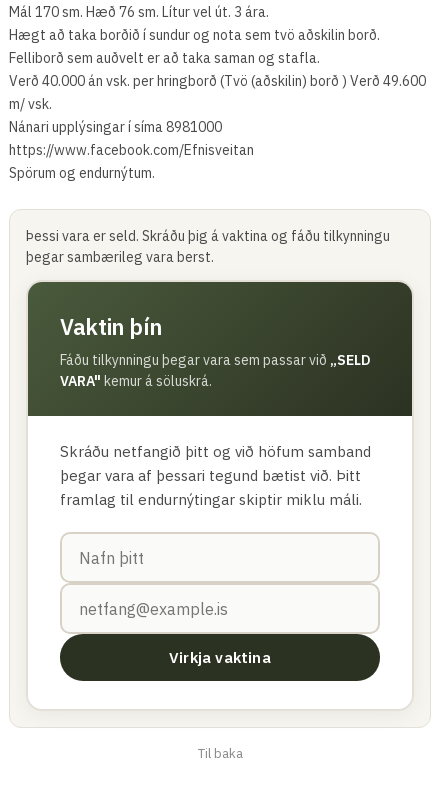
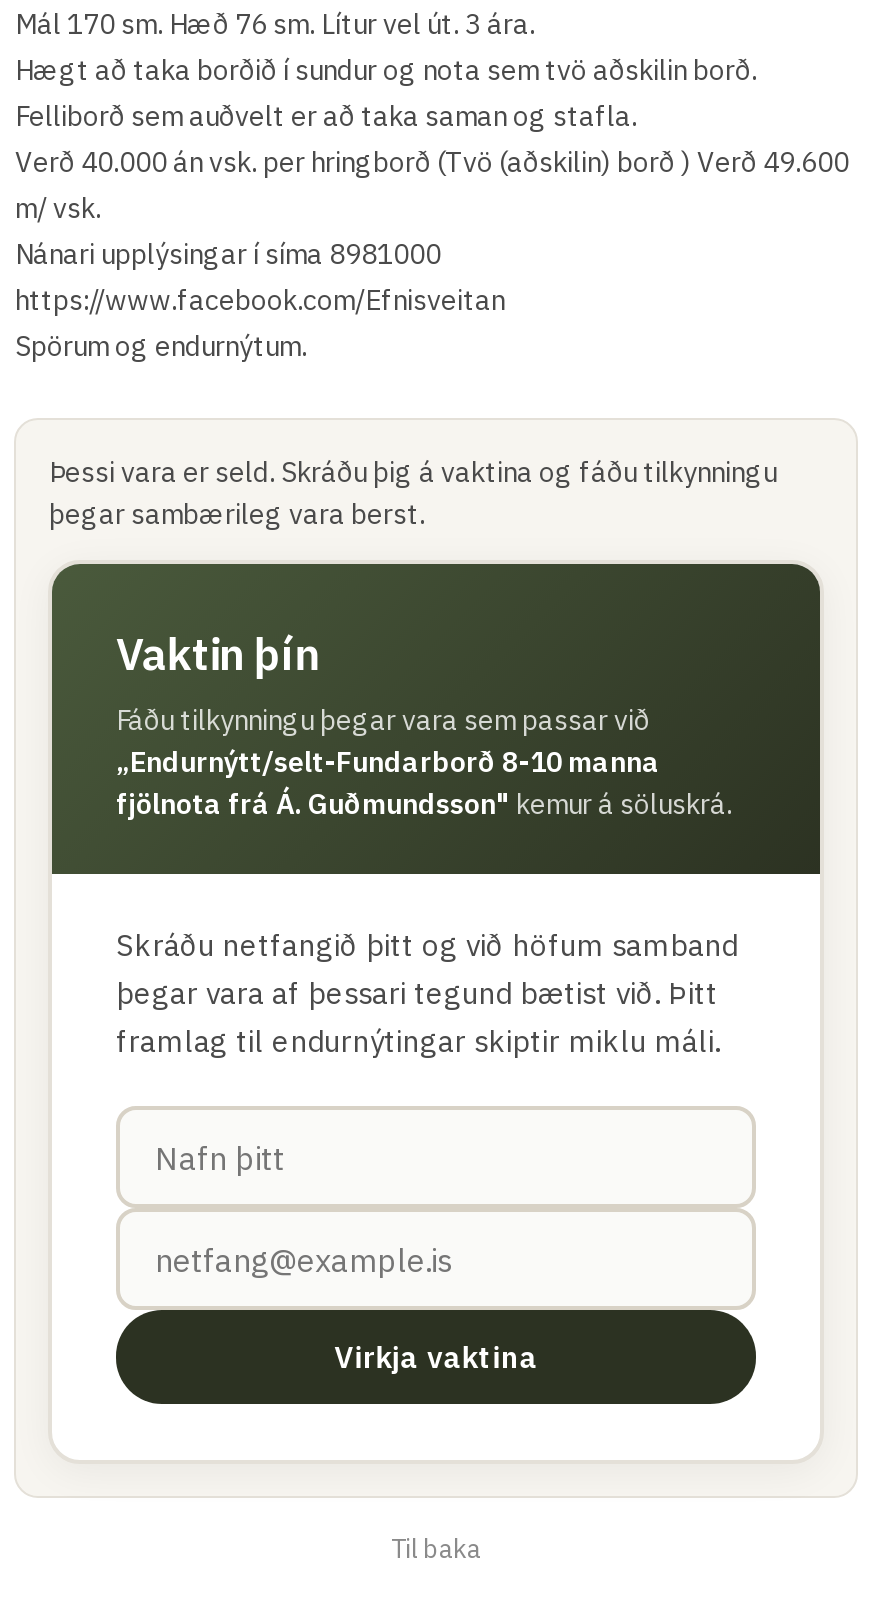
- Fáðu tilkynningu þegar vara sem passar við „SELD
- VARA" kemur á söluskrá.
+ Fáðu tilkynningu þegar vara sem passar við
+ „Endurnýtt/selt-Fundarborð 8-10 manna
+ fjölnota frá Á. Guðmundsson" kemur á söluskrá.
